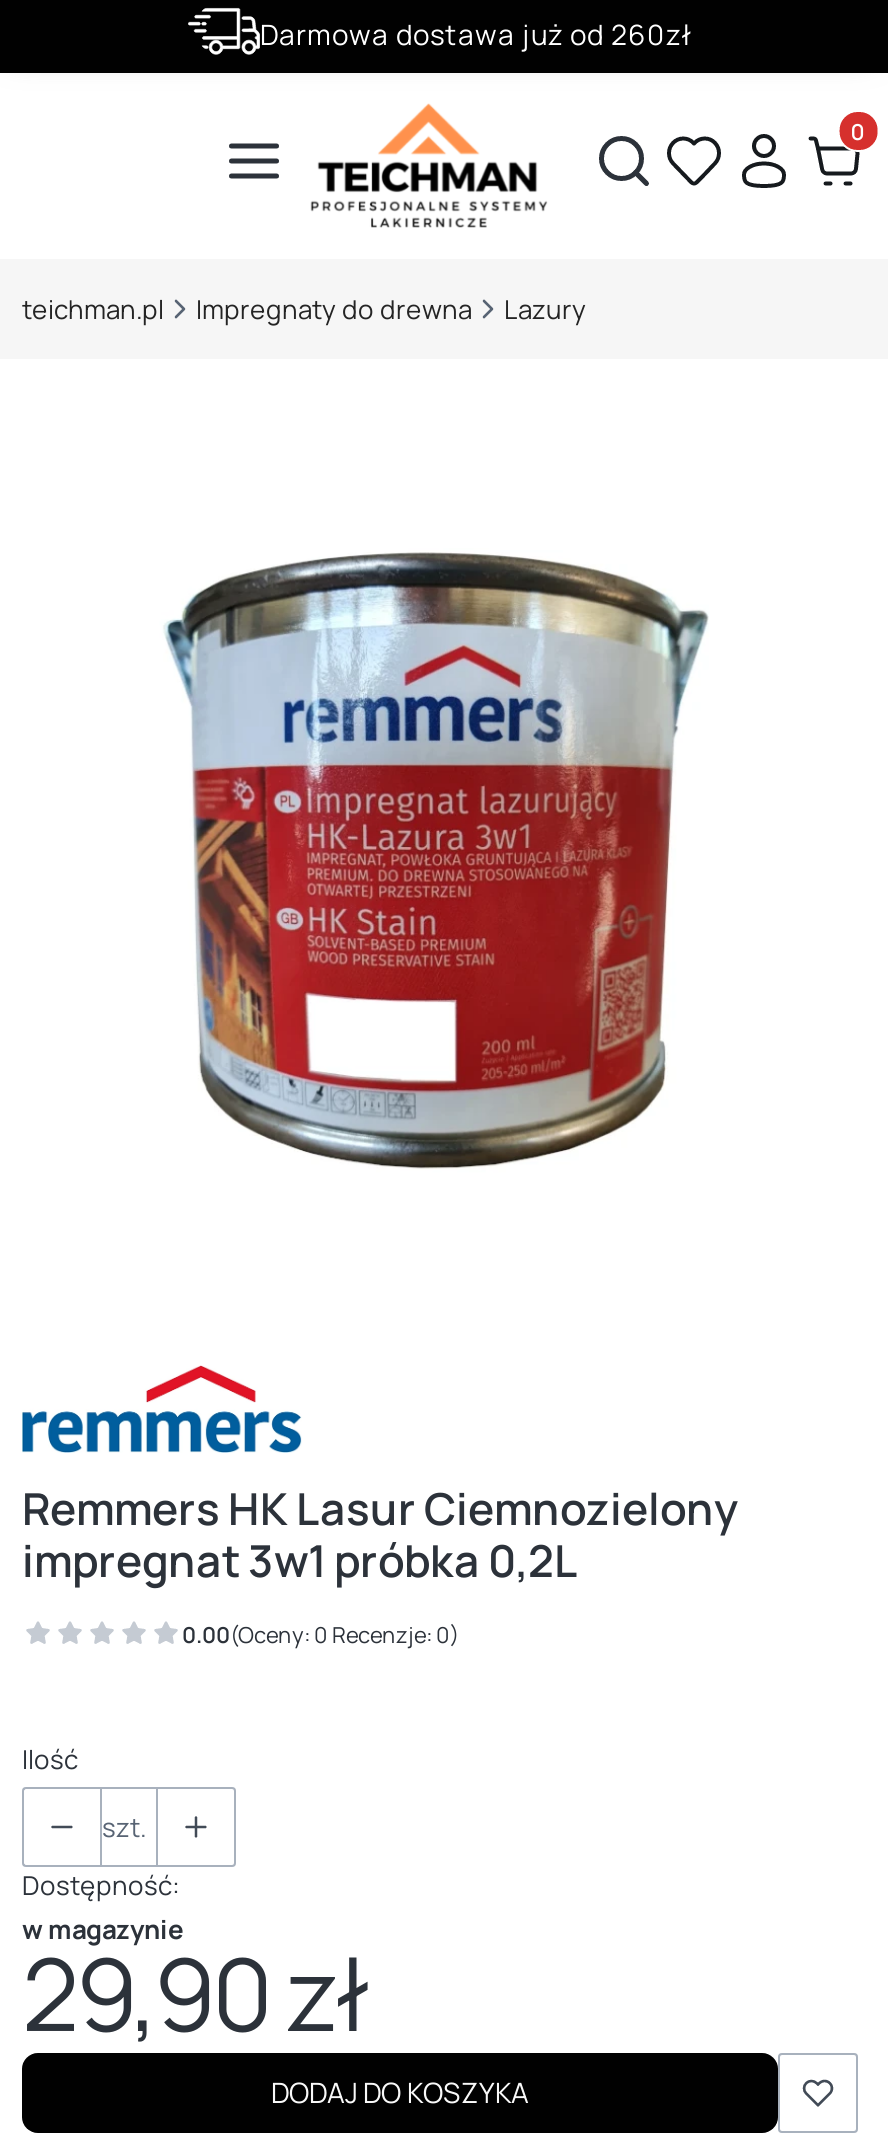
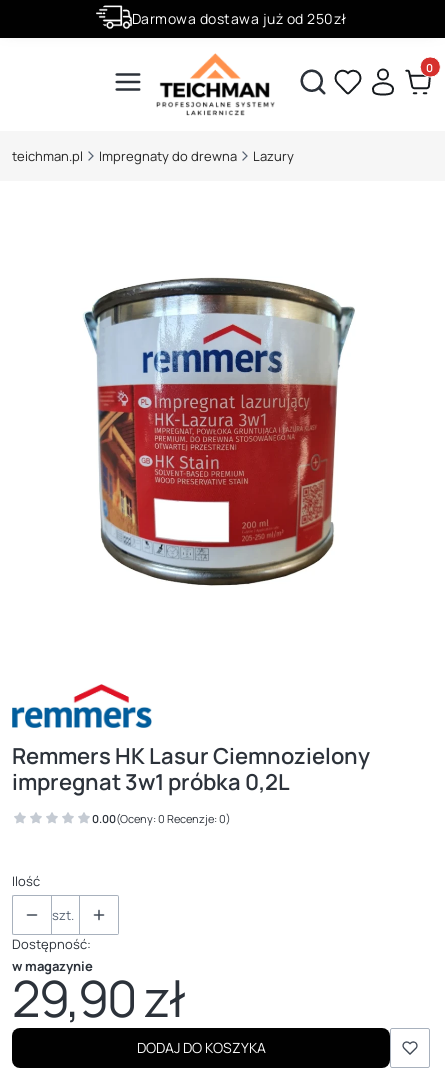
- Darmowa dostawa już od 260zł
+ Darmowa dostawa już od 250zł
